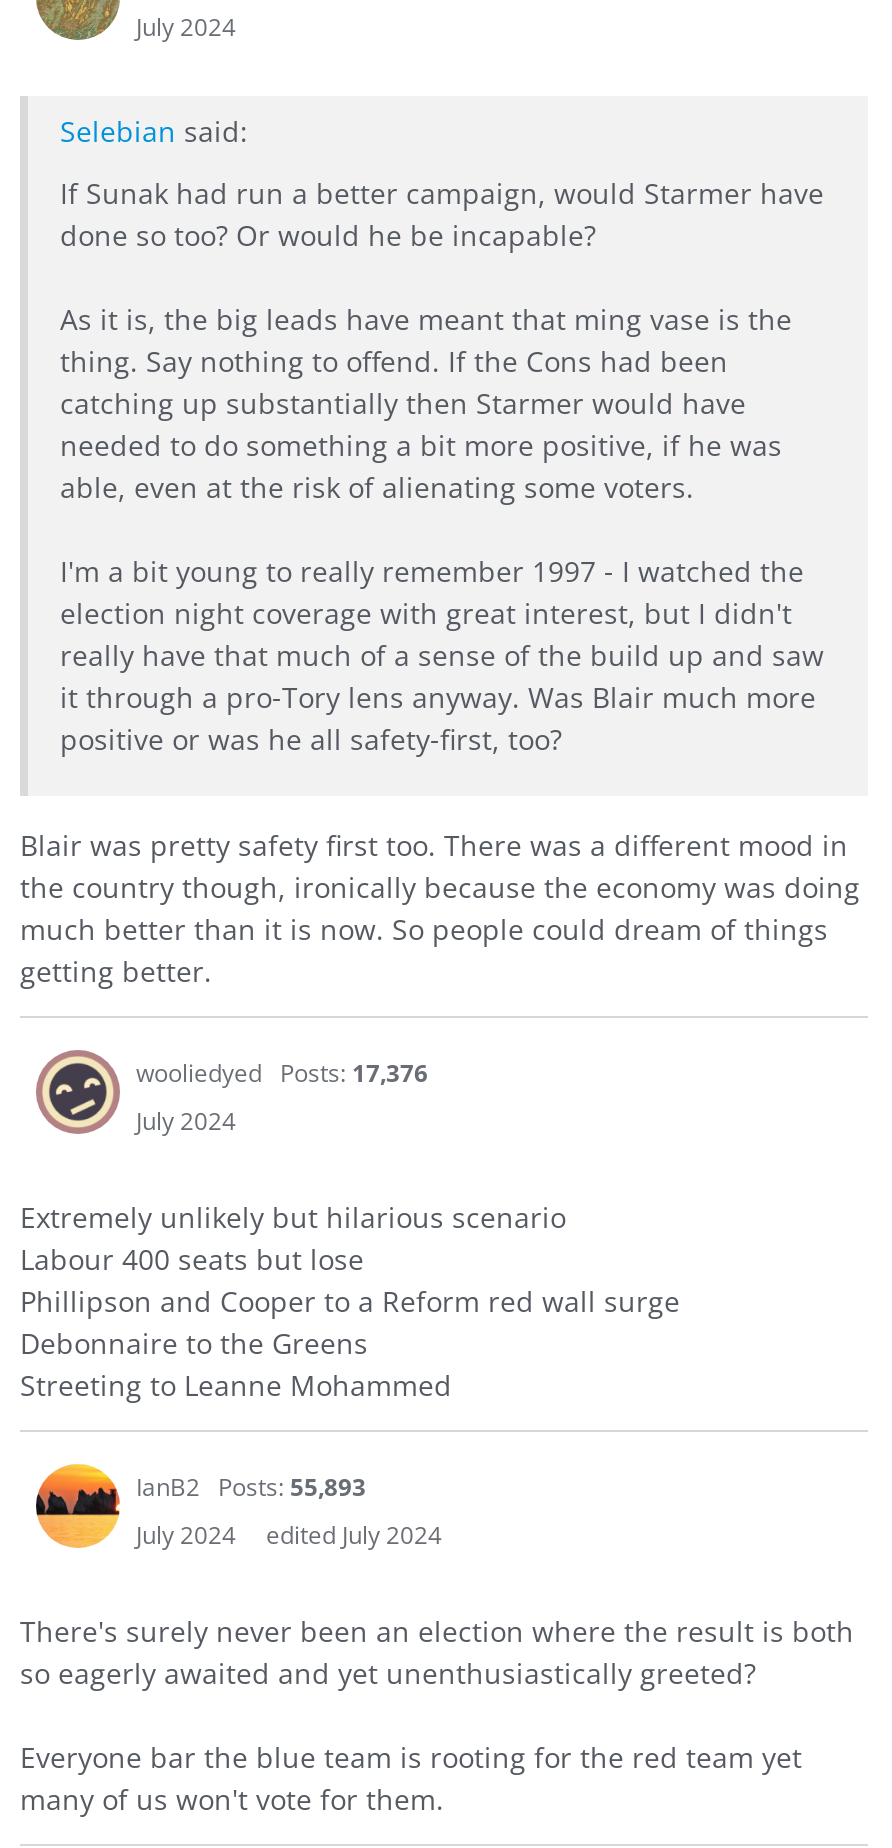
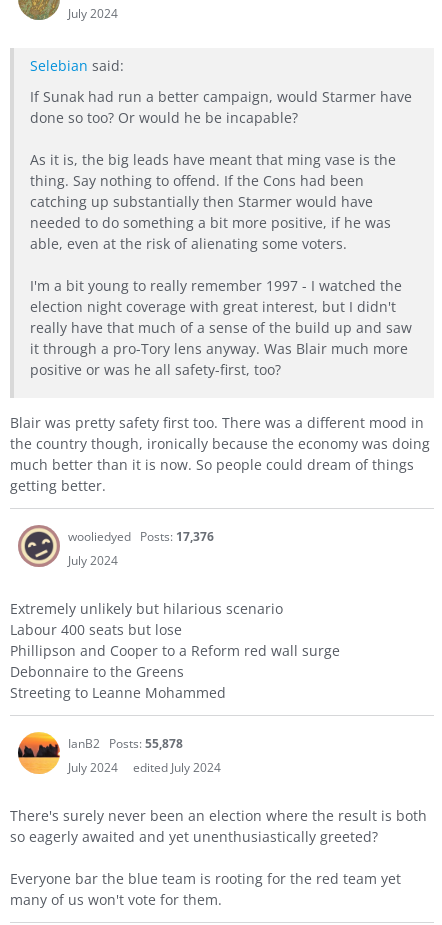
- IanB2 Posts: 55,893
+ IanB2 Posts: 55,878
